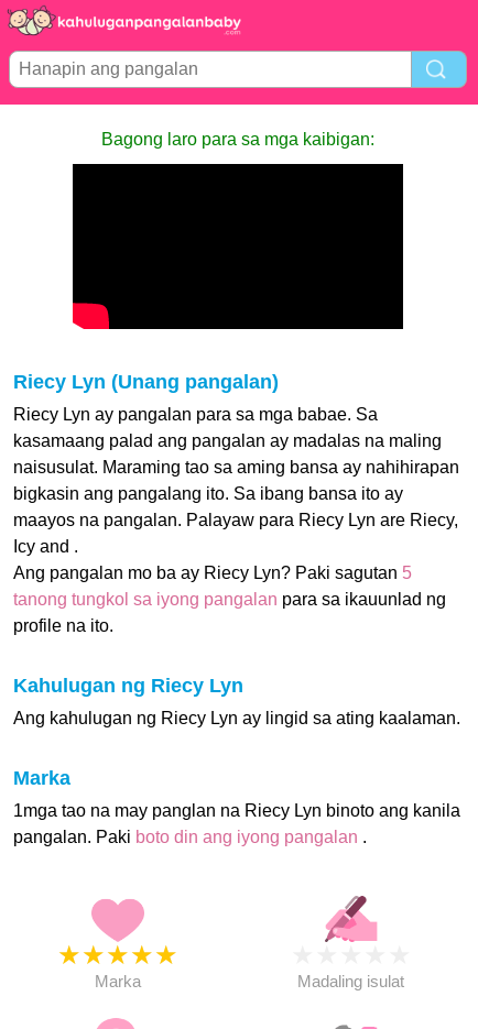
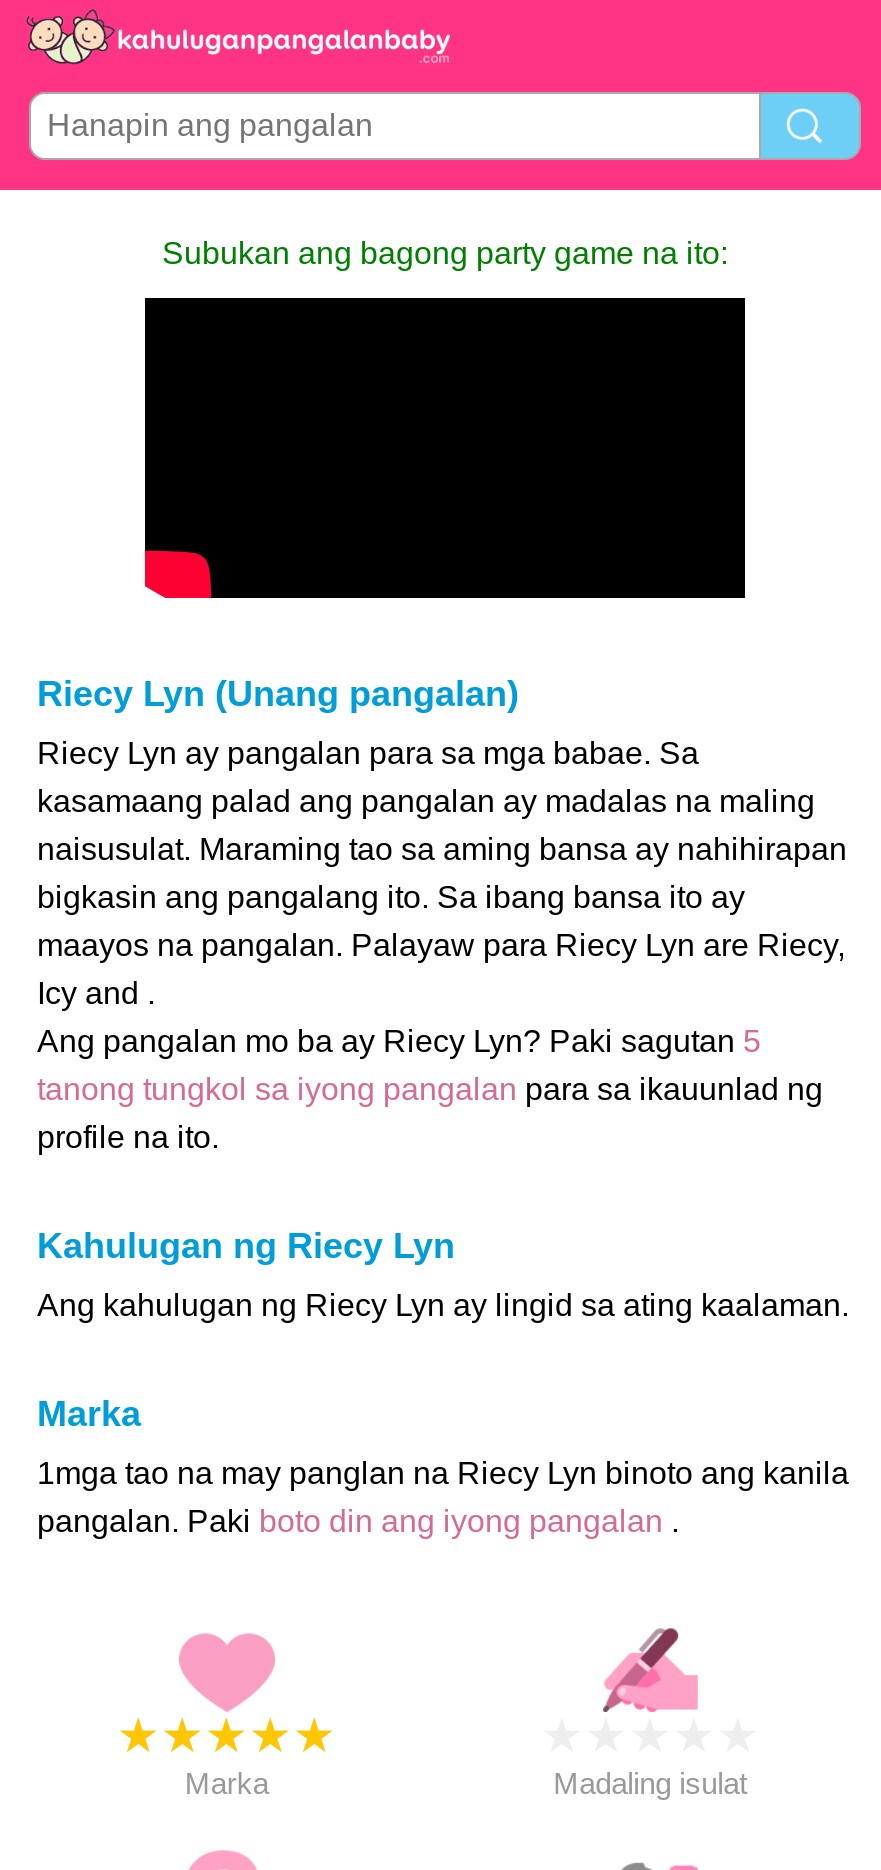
- Bagong laro para sa mga kaibigan:
+ Subukan ang bagong party game na ito:
